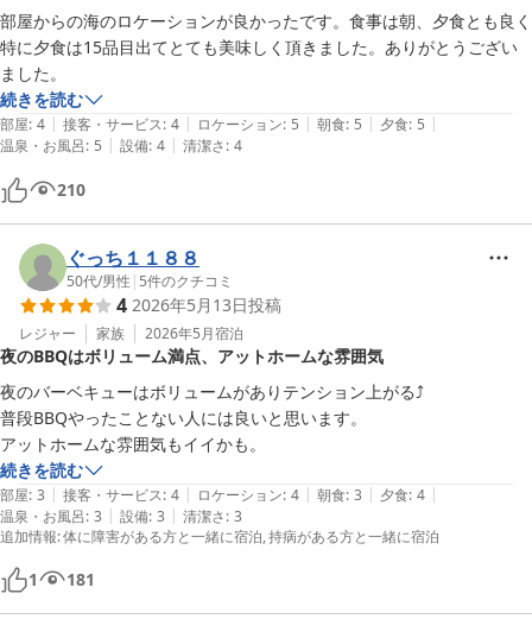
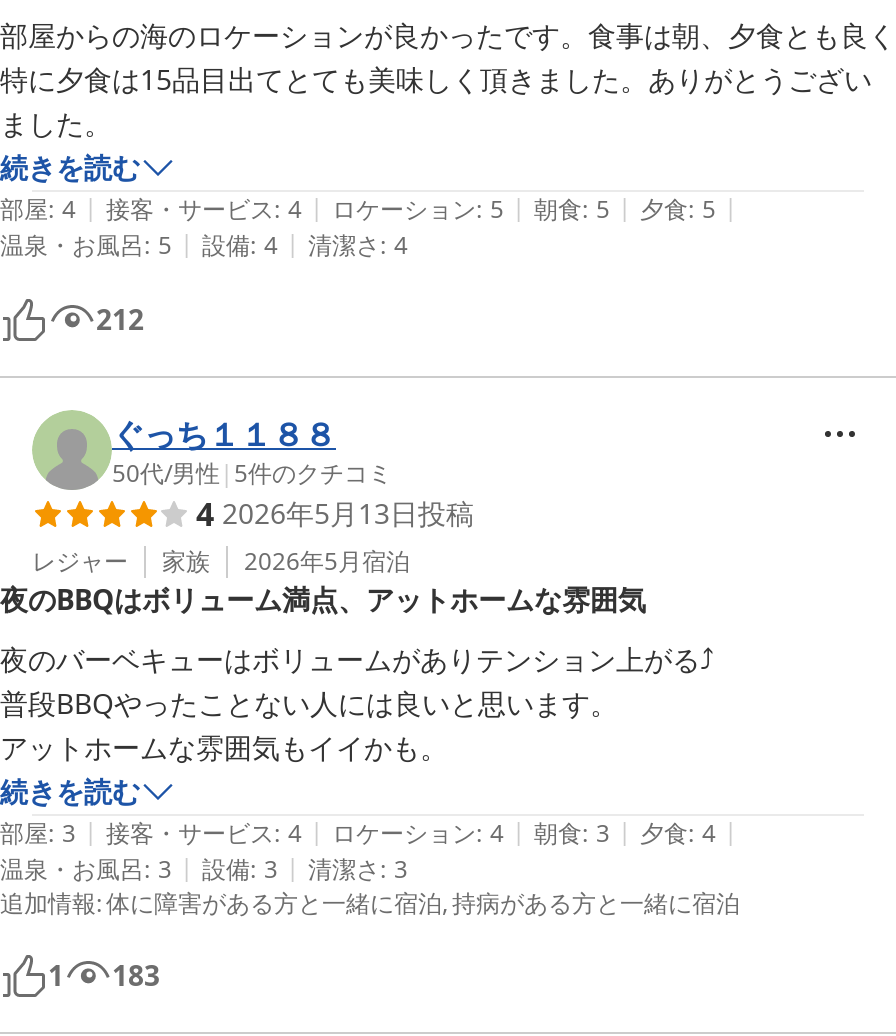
- 210
+ 212

- 1 181
+ 1 183
